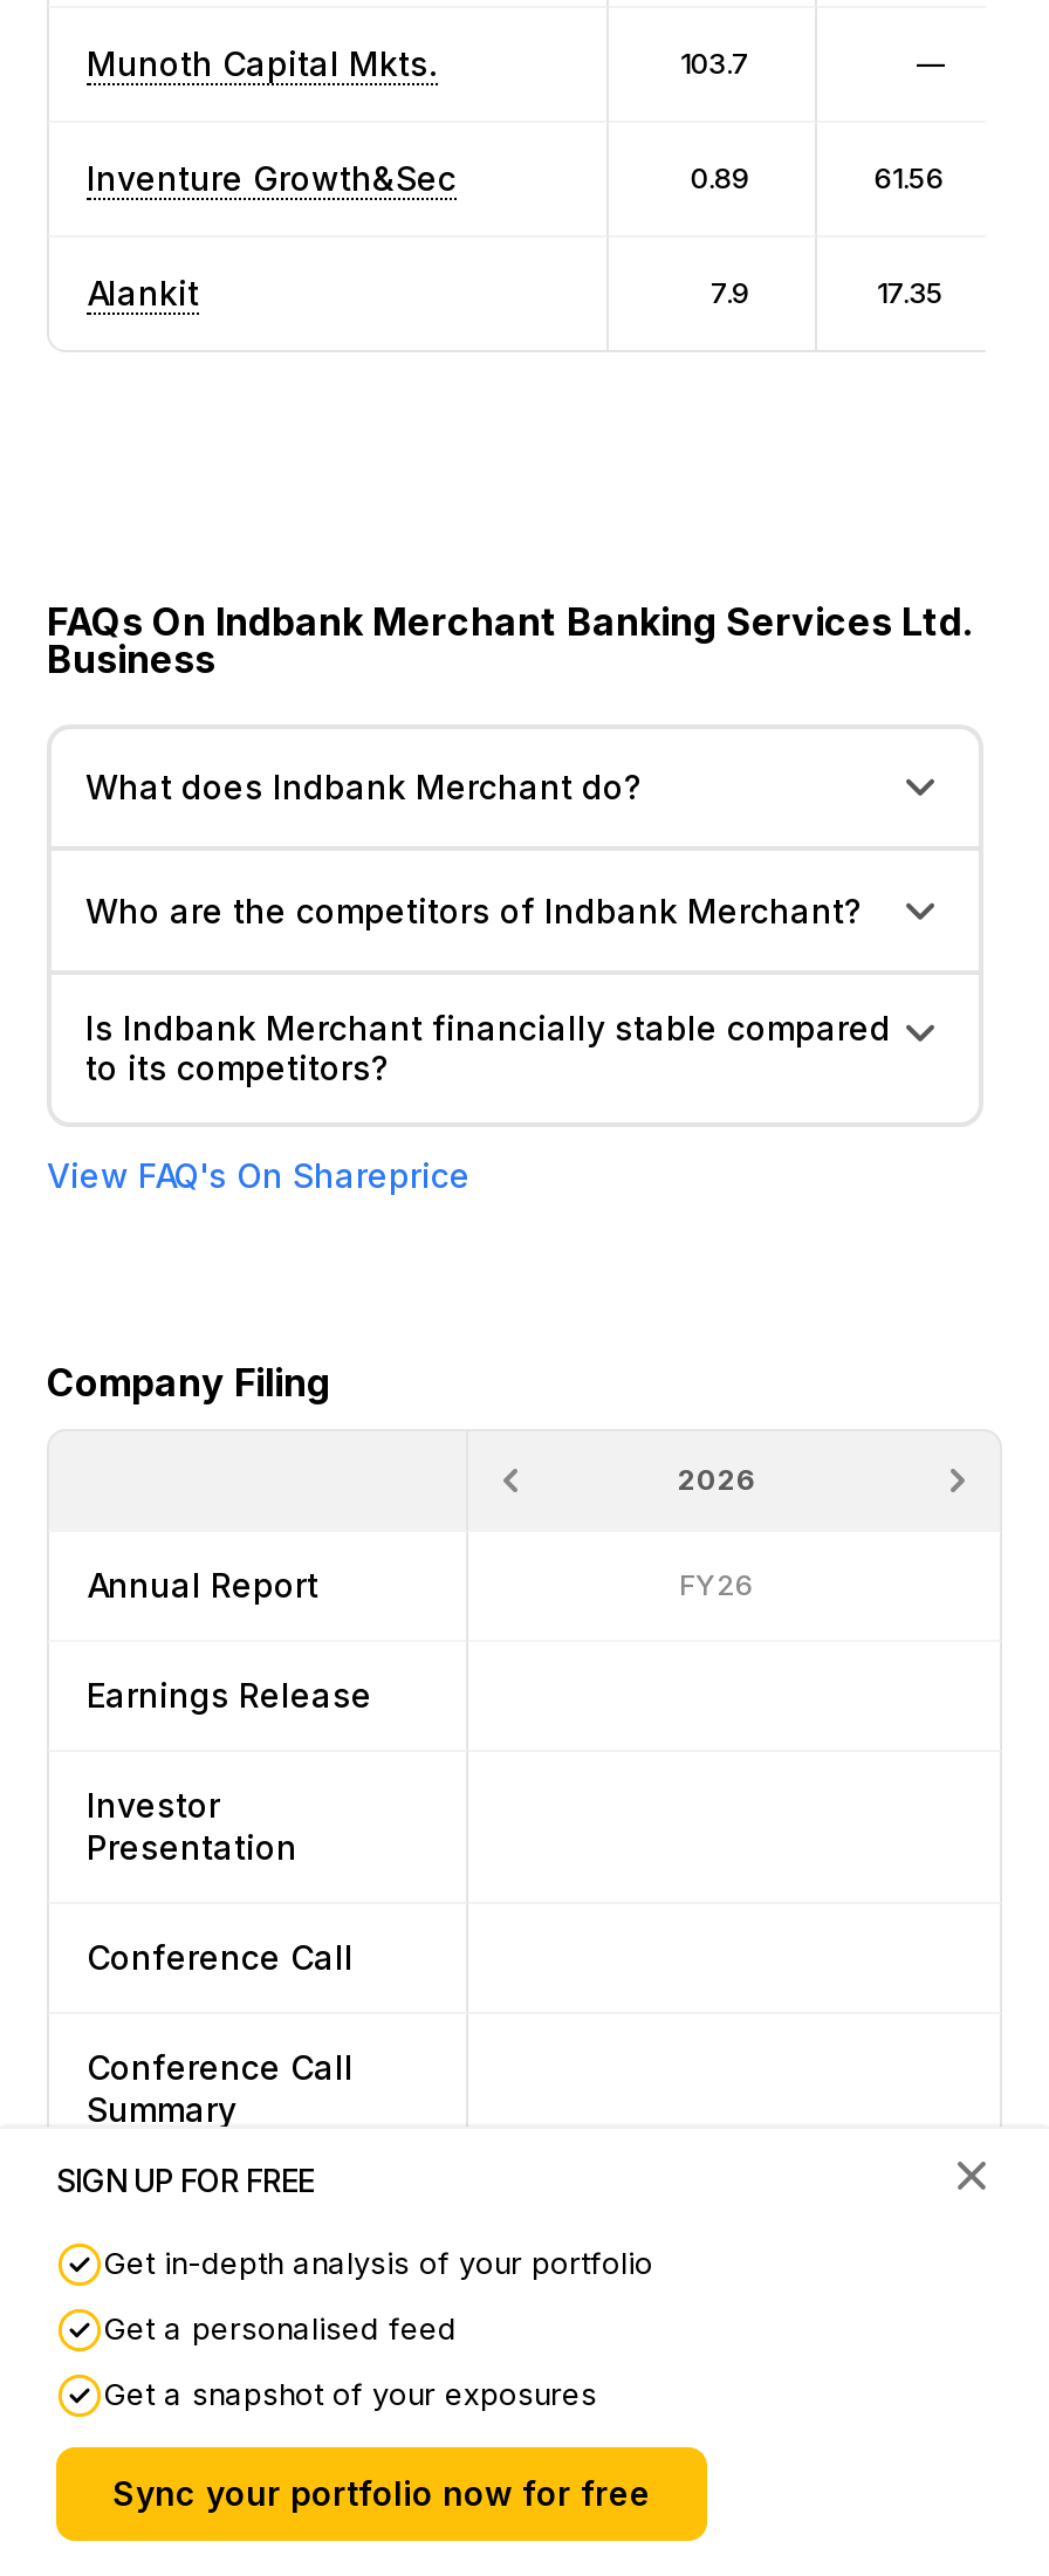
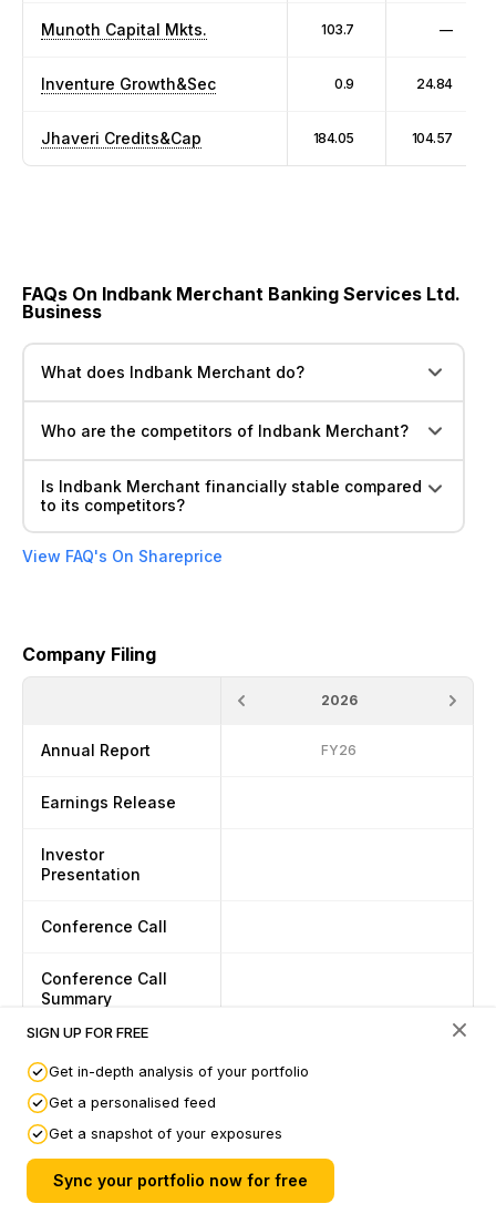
- 0.89
- 61.56
+ 0.9
+ 24.84

- Alankit
- 7.9
- 17.35
+ Jhaveri Credits&Cap
+ 184.05
+ 104.57
